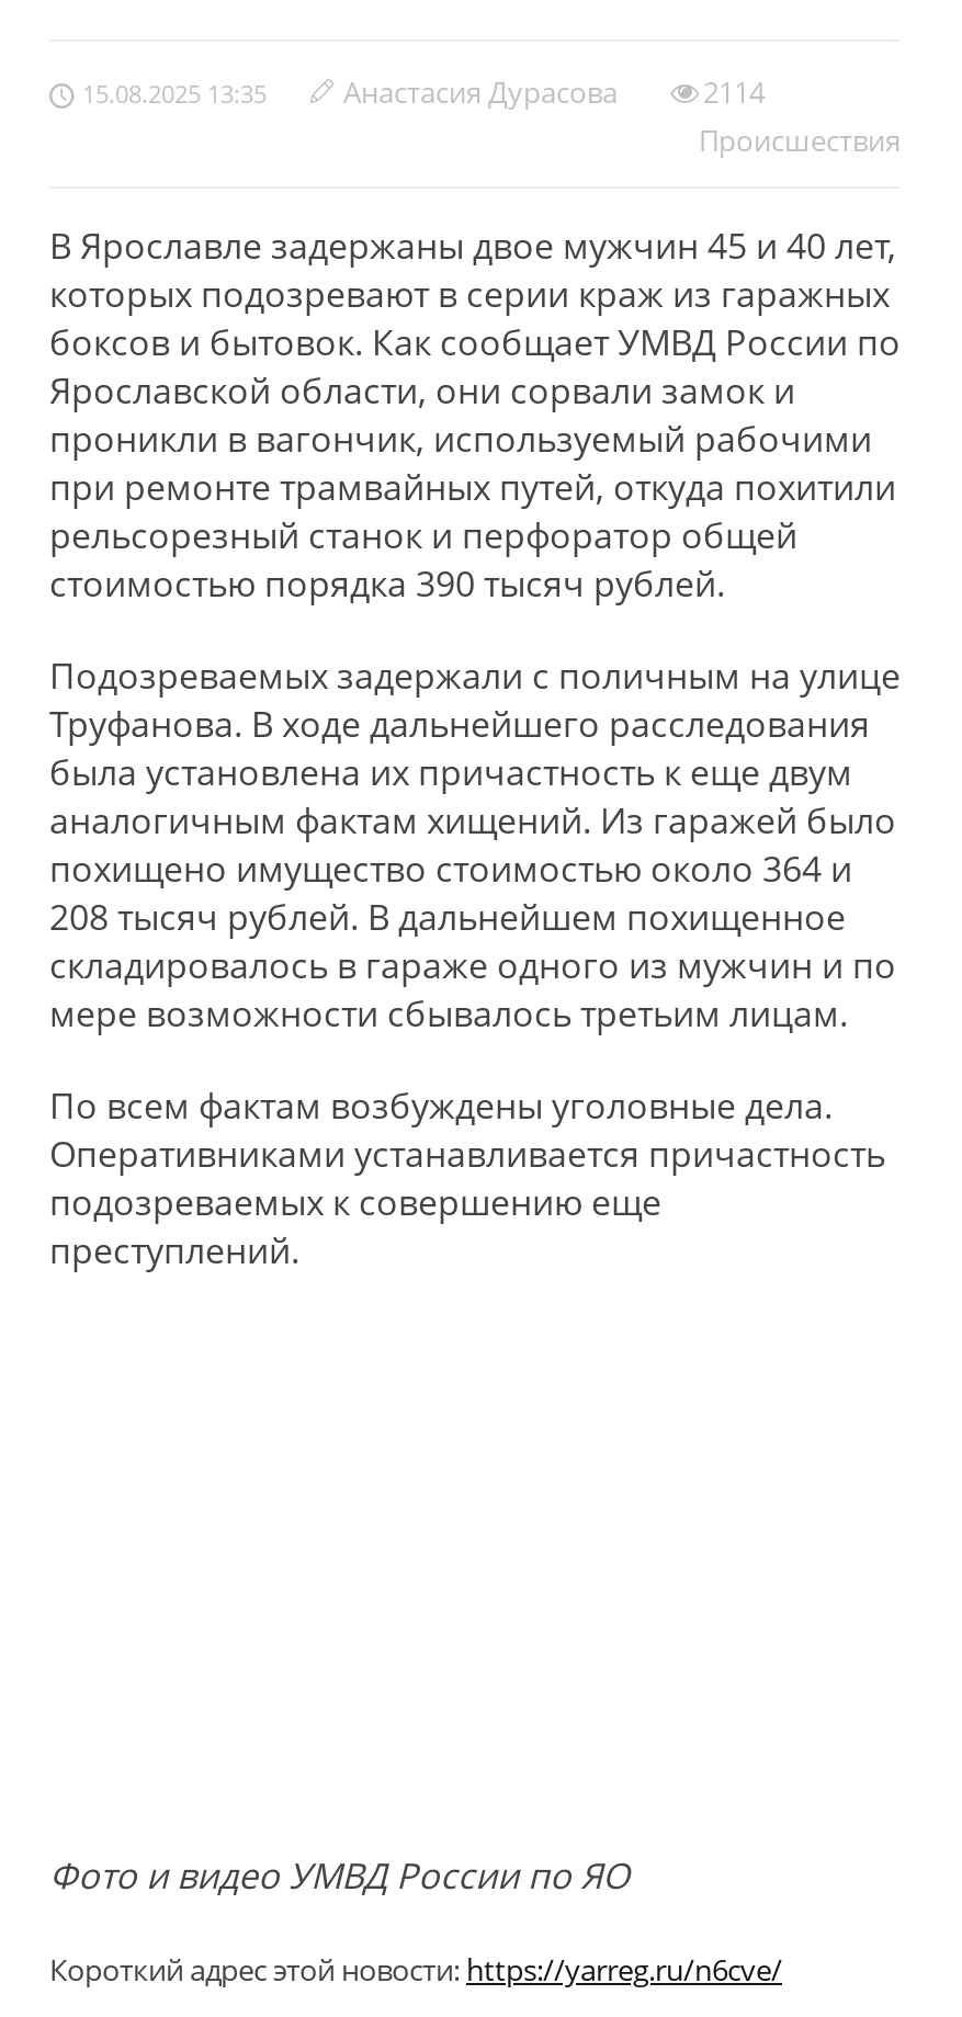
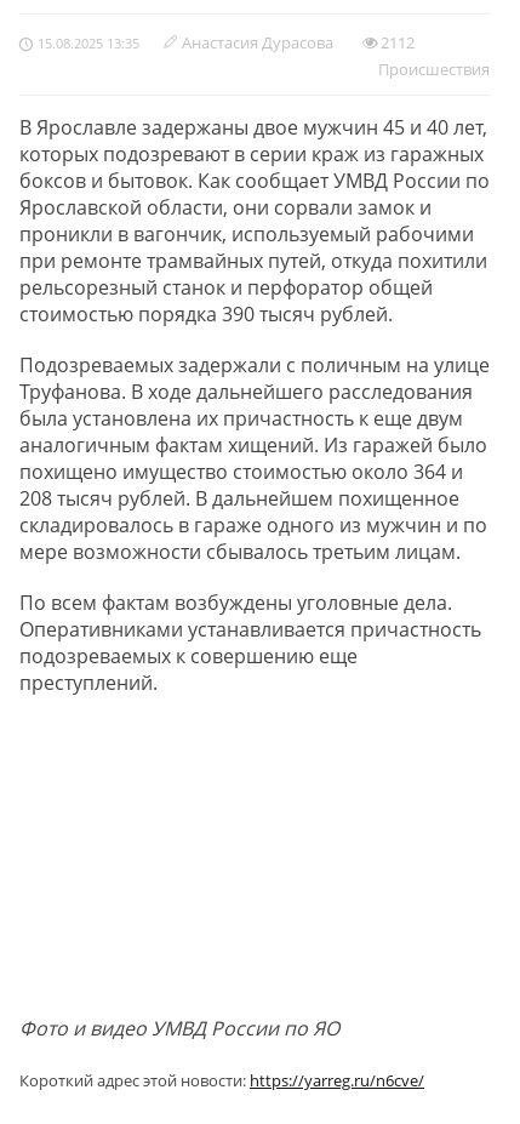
- 2114
+ 2112
